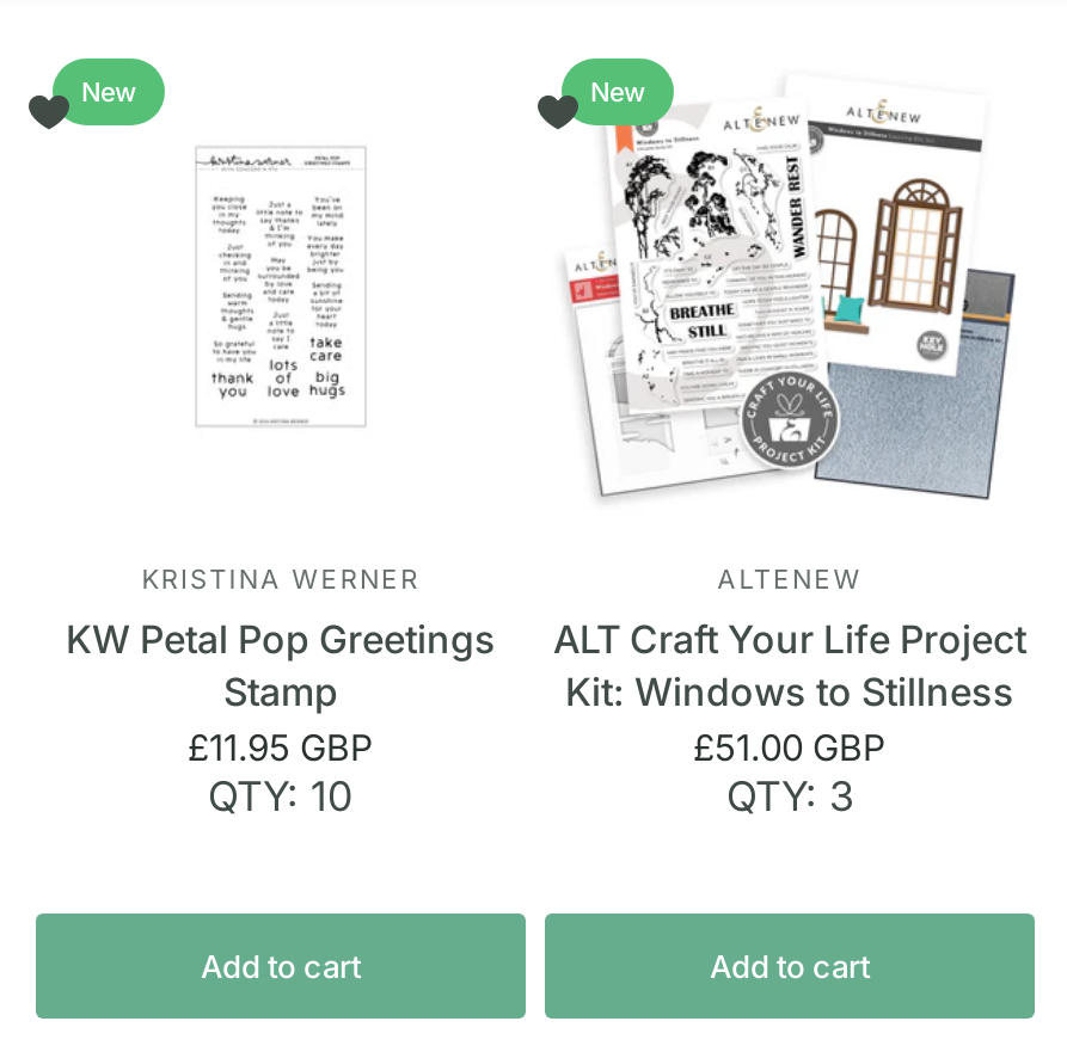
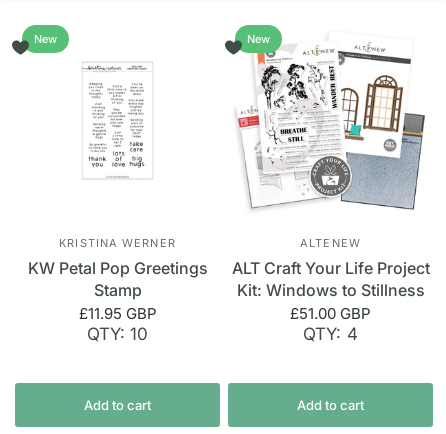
- QTY: 3
+ QTY: 4
